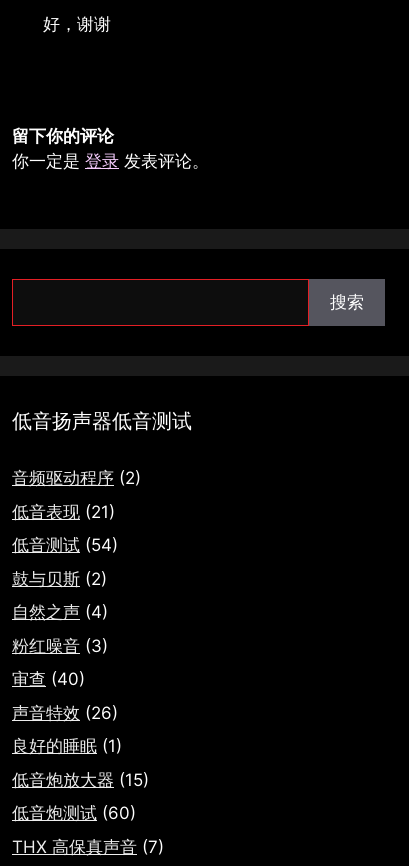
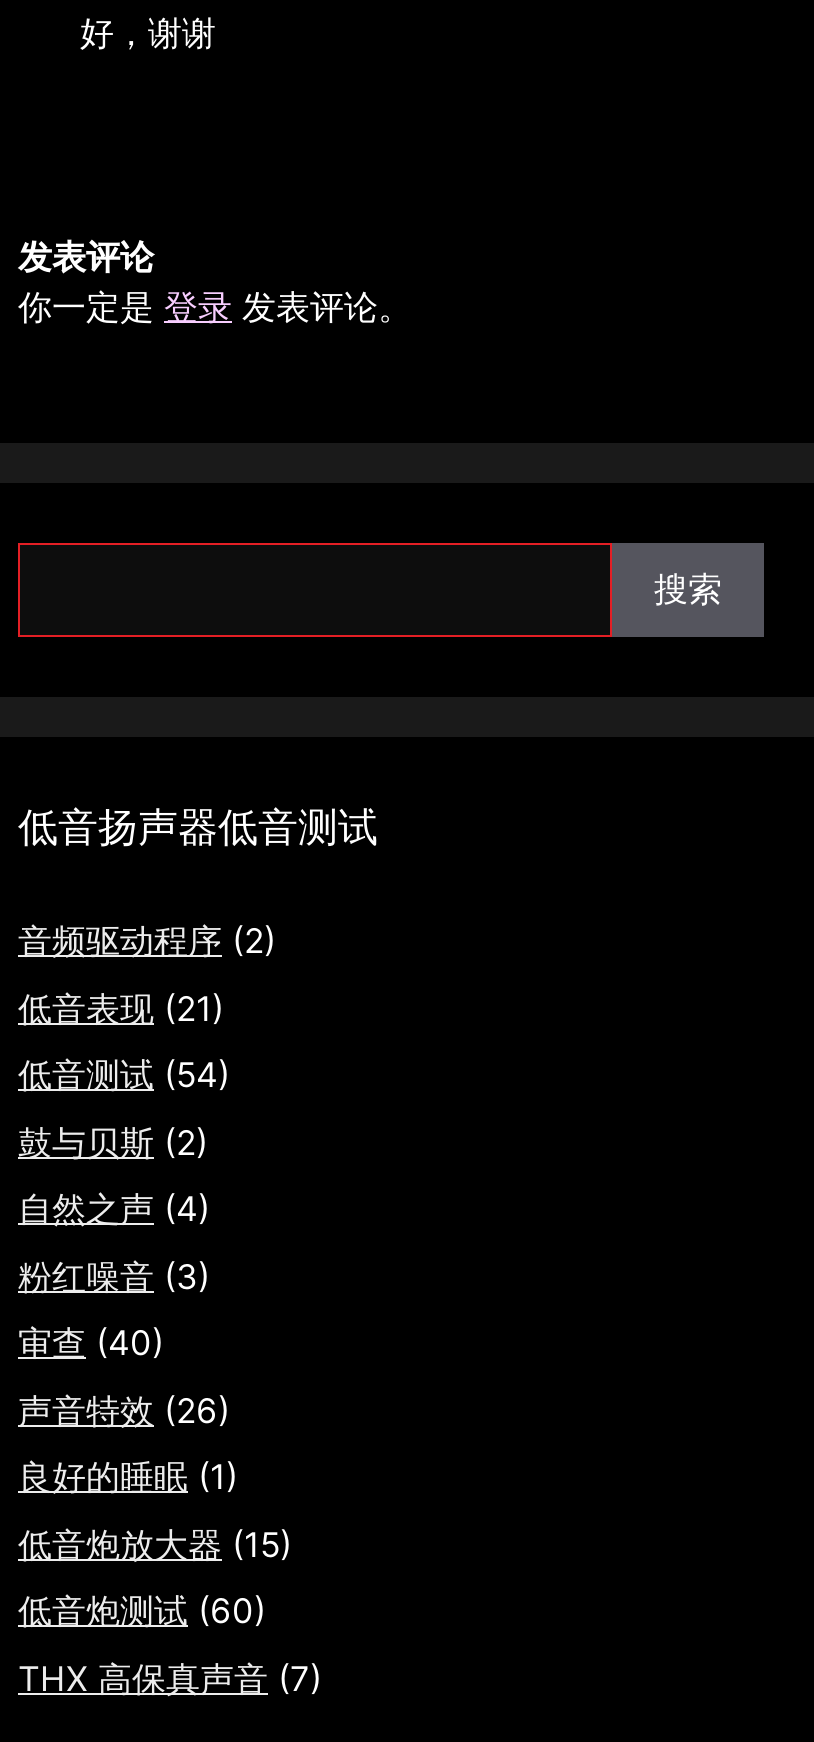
- 留下你的评论
+ 发表评论
